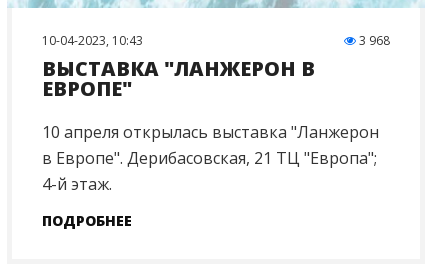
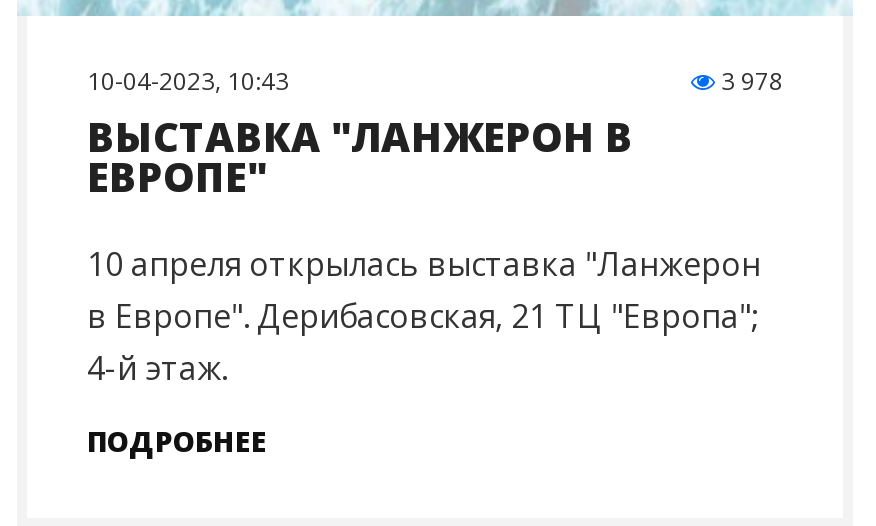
- 3 968
+ 3 978
